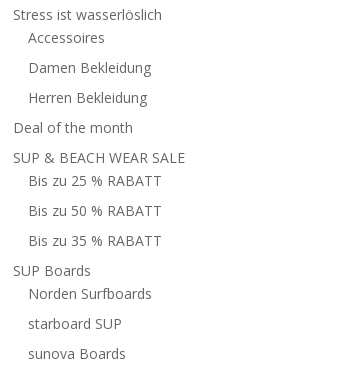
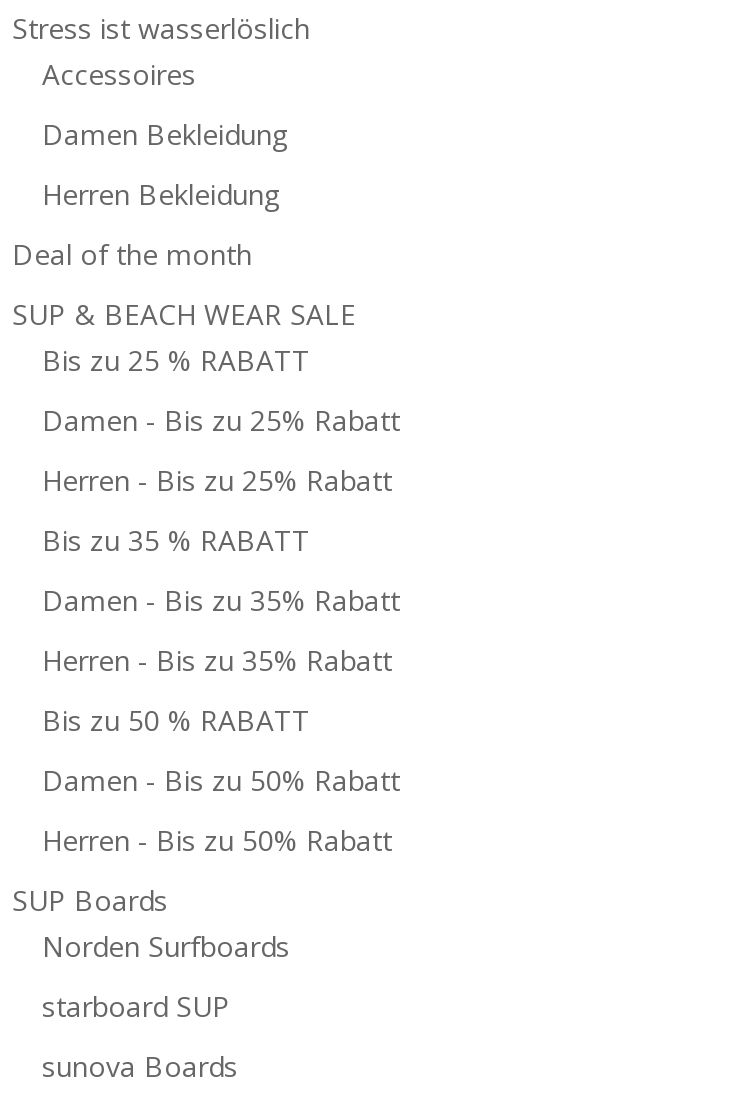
+ Damen - Bis zu 25% Rabatt
+ Herren - Bis zu 25% Rabatt
+ Bis zu 35 % RABATT
+ Damen - Bis zu 35% Rabatt
+ Herren - Bis zu 35% Rabatt

- Bis zu 35 % RABATT
+ Damen - Bis zu 50% Rabatt
+ Herren - Bis zu 50% Rabatt
